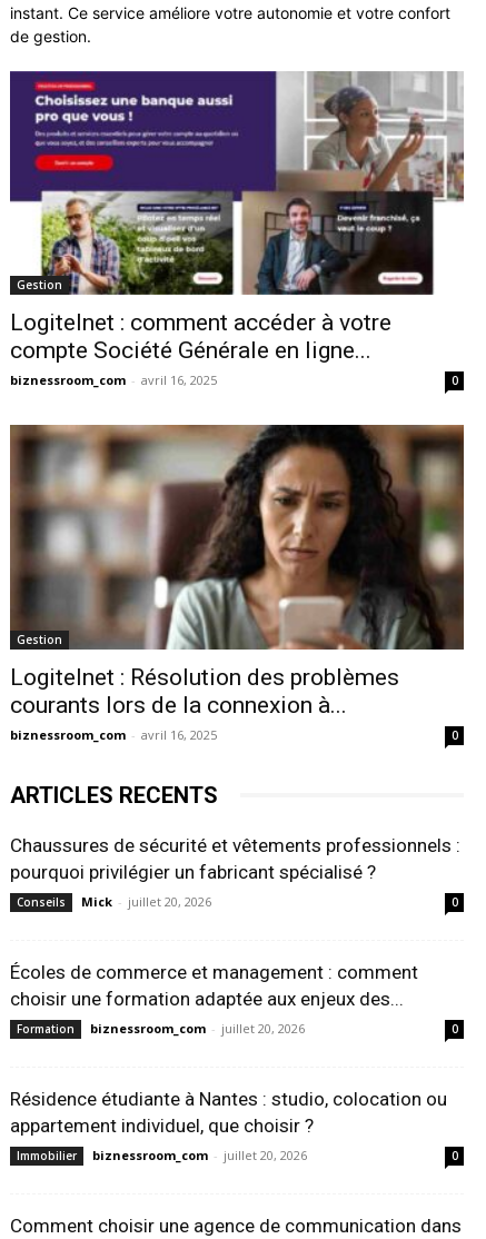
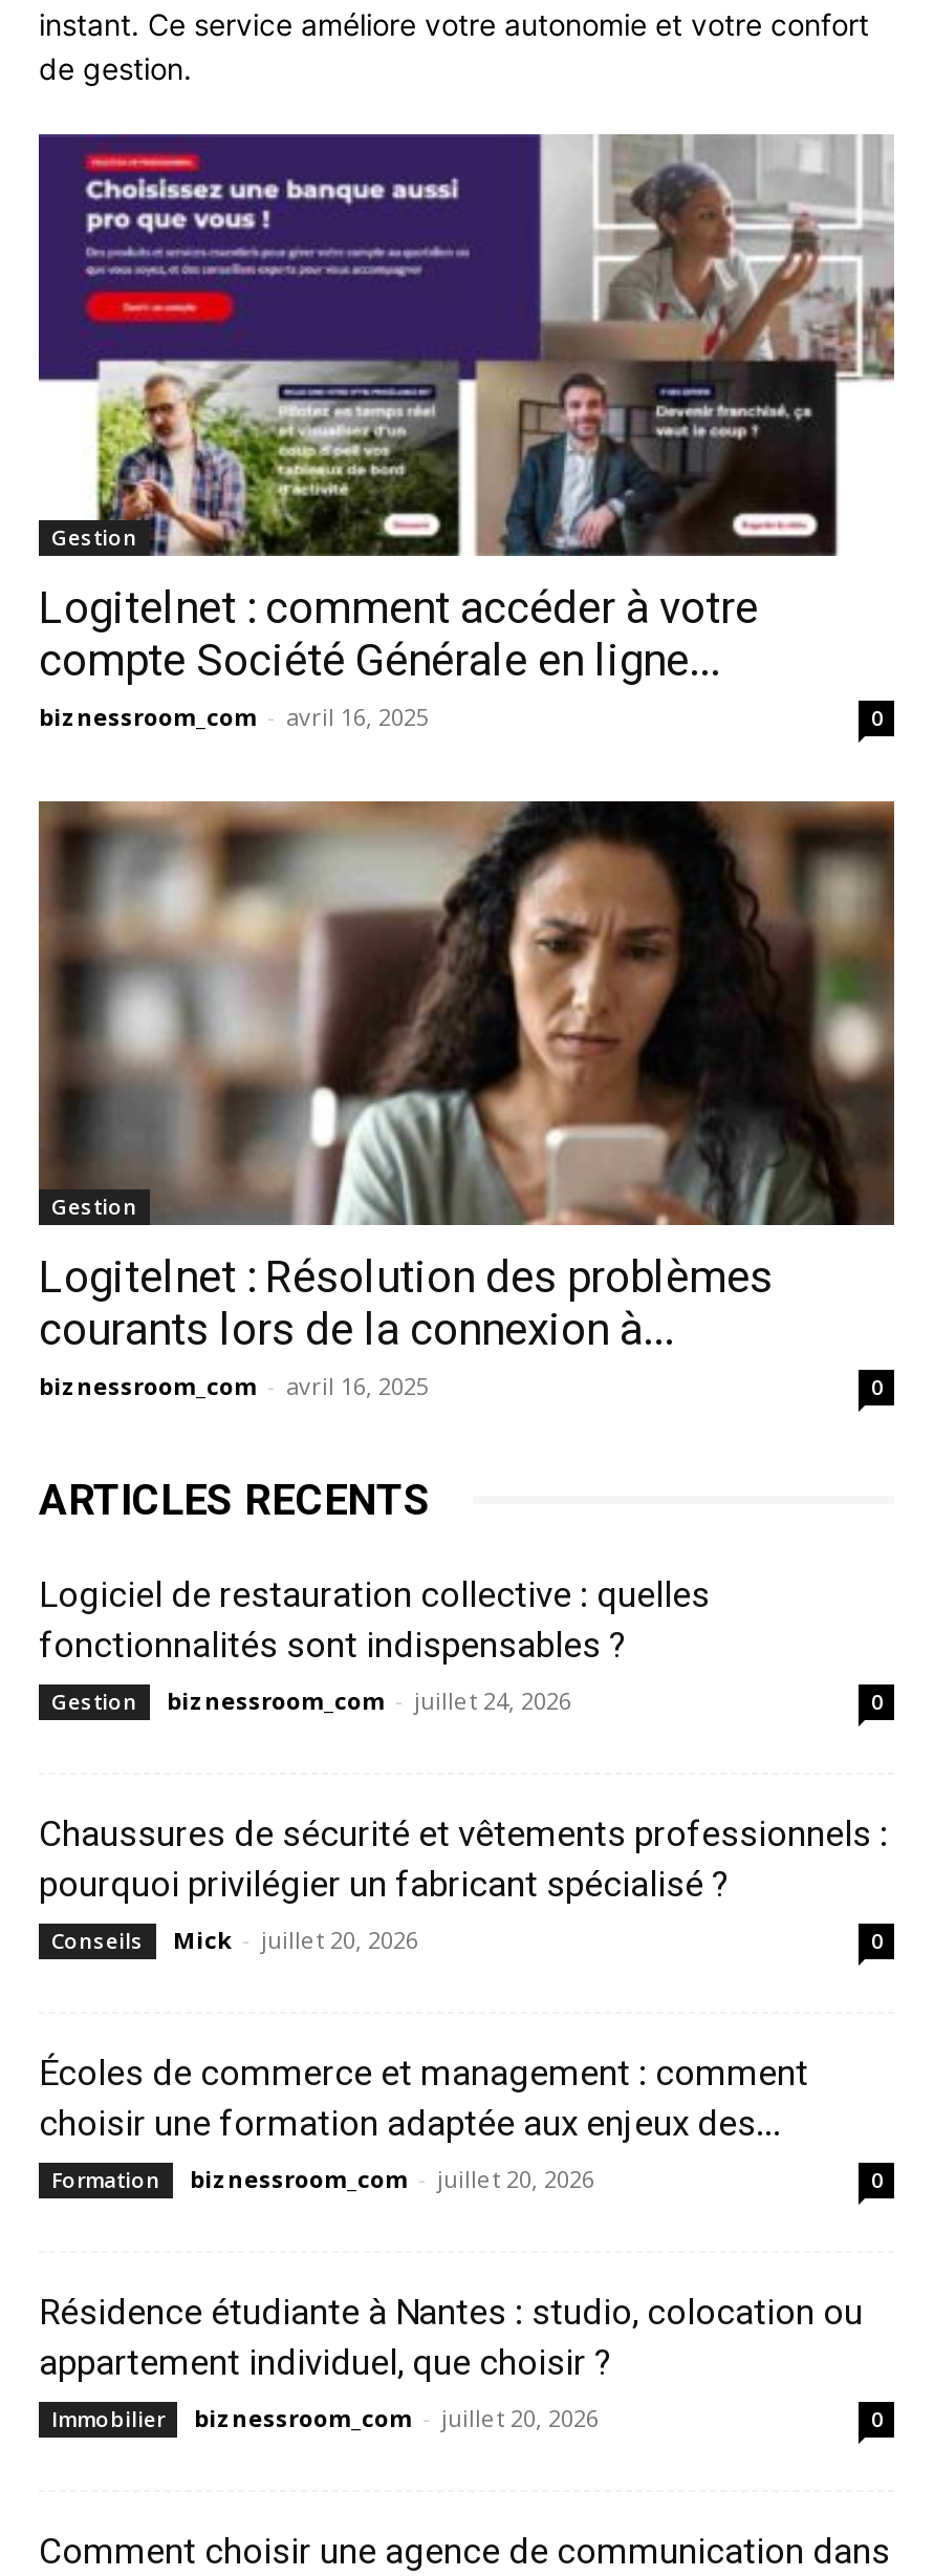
+ Logiciel de restauration collective : quelles
+ fonctionnalités sont indispensables ?
+ Gestion
+ biznessroom_com - juillet 24, 2026
+ 0
